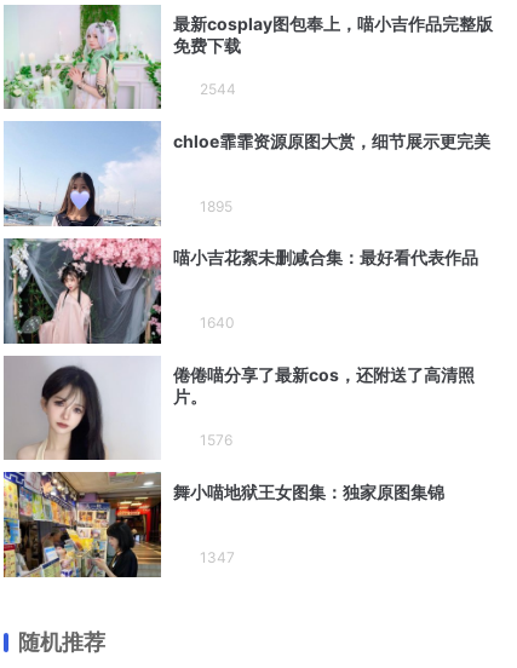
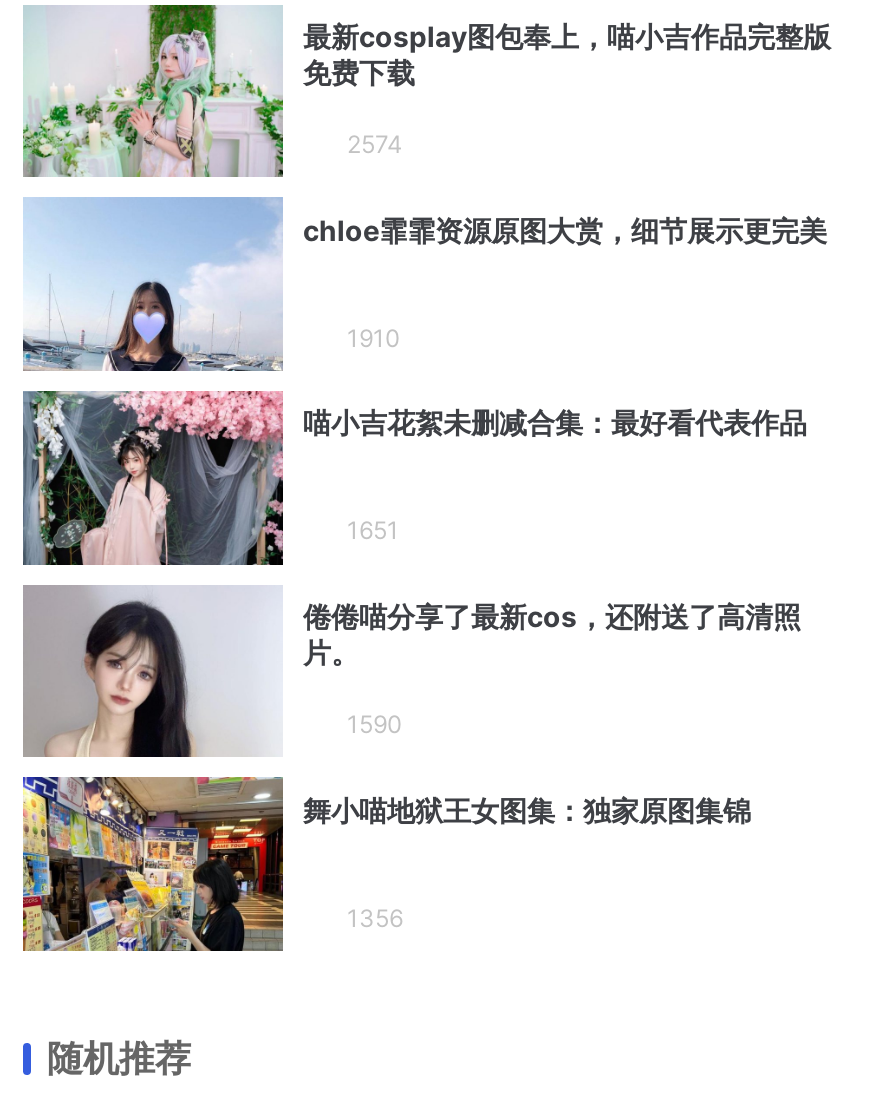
- 2544
+ 2574

- 1895
+ 1910

- 1640
+ 1651

- 1576
+ 1590

- 1347
+ 1356
